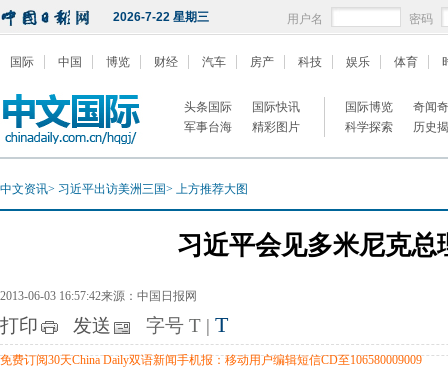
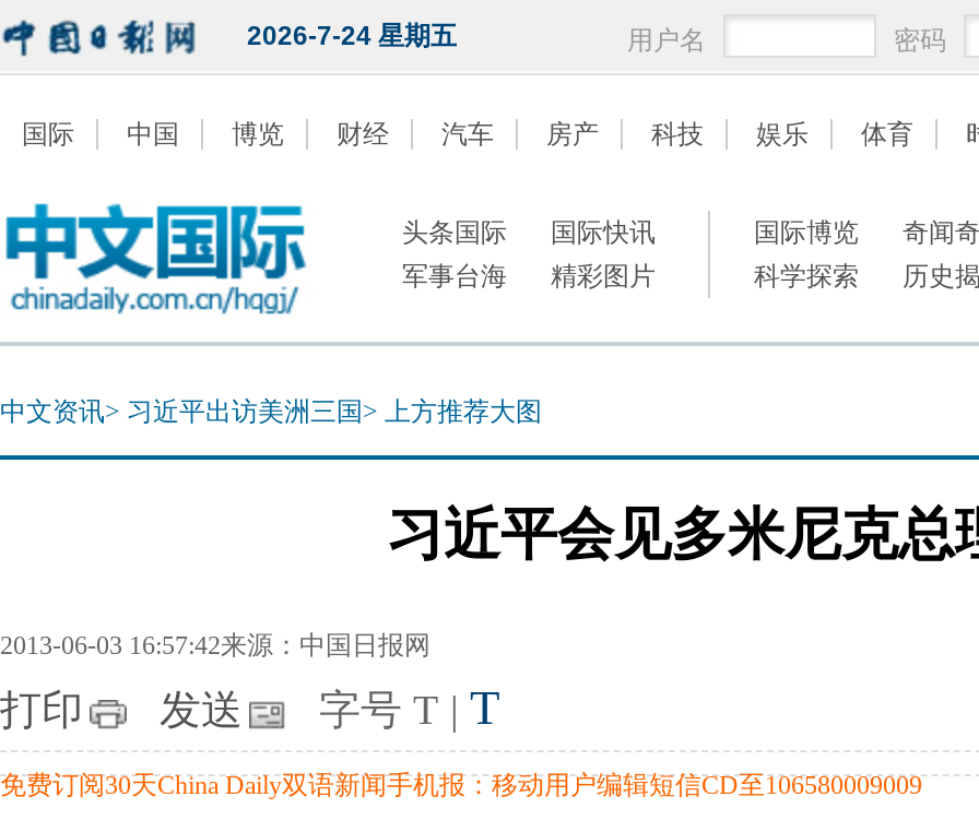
- 2026-7-22 星期三
+ 2026-7-24 星期五
